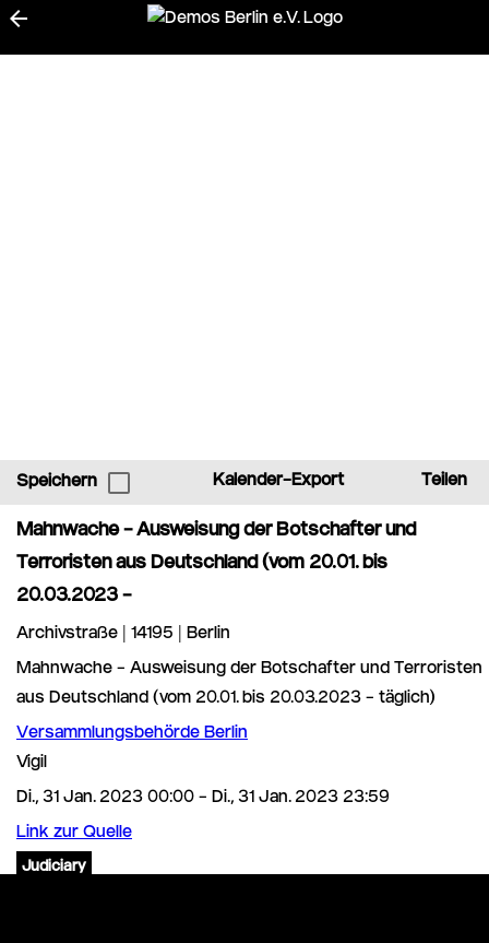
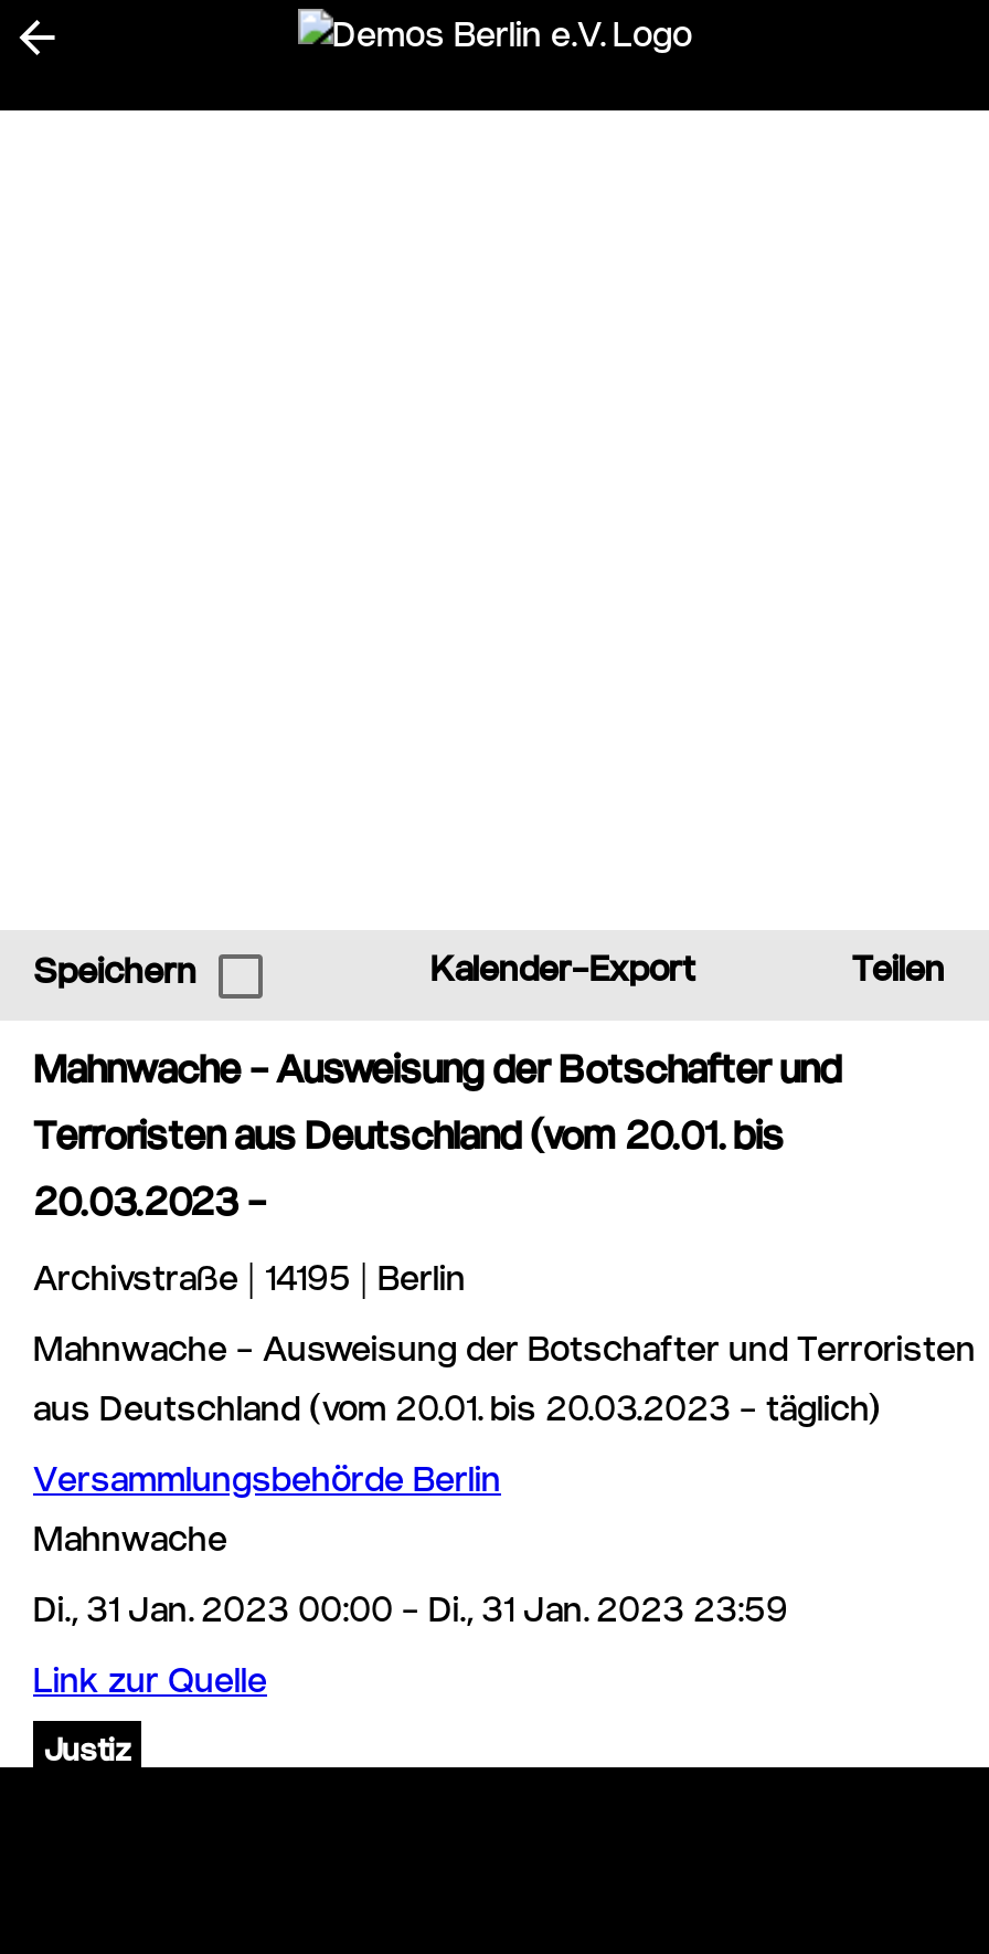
- Vigil
+ Mahnwache

- Judiciary
+ Justiz
